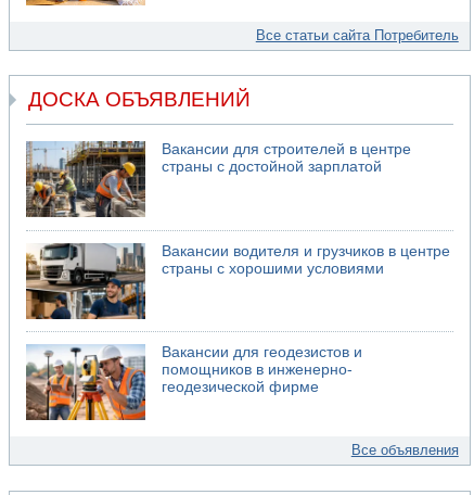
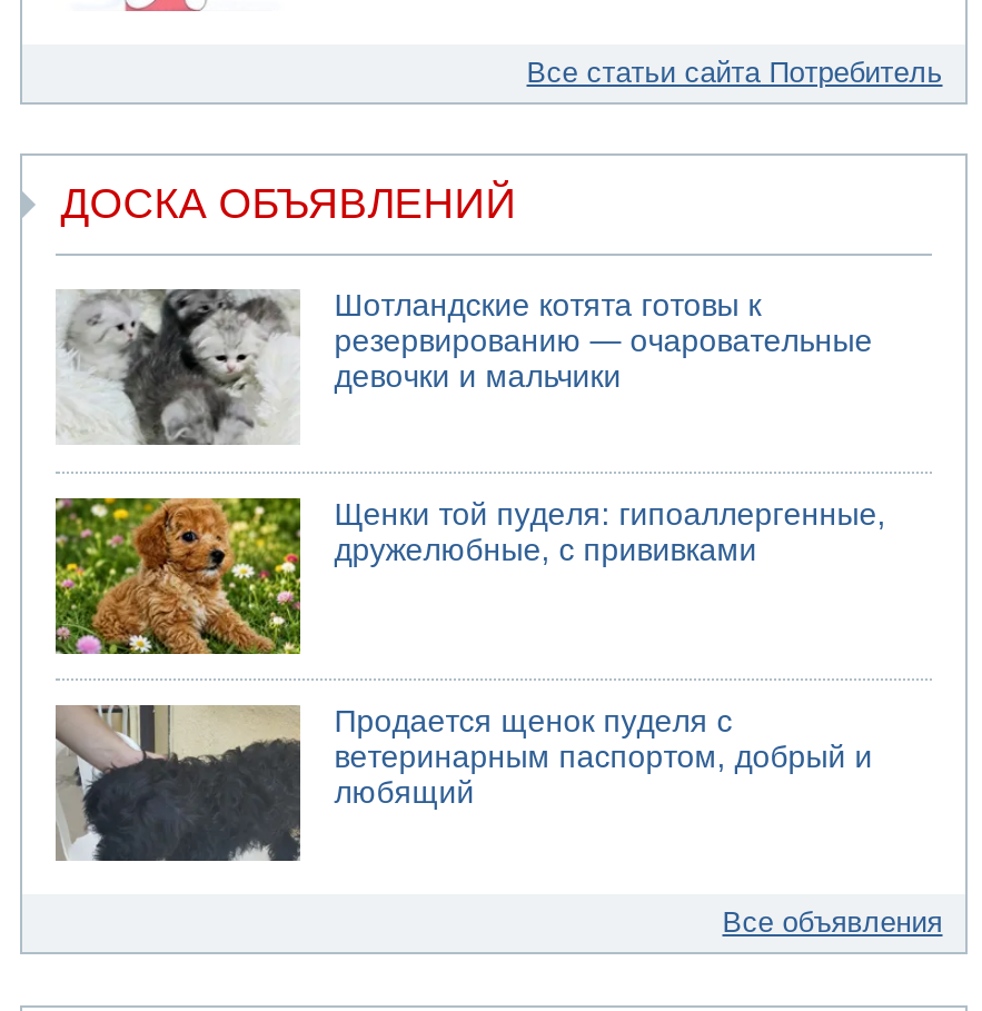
- [image]
- Вакансии для строителей в центре
- страны с достойной зарплатой
+ [image]
+ Шотландские котята готовы к
+ резервированию — очаровательные
+ девочки и мальчики

- [image]
- Вакансии водителя и грузчиков в центре
- страны с хорошими условиями
+ [image]
+ Щенки той пуделя: гипоаллергенные,
+ дружелюбные, с прививками

- [image]
- Вакансии для геодезистов и
- помощников в инженерно-
- геодезической фирме
+ [image]
+ Продается щенок пуделя с
+ ветеринарным паспортом, добрый и
+ любящий
